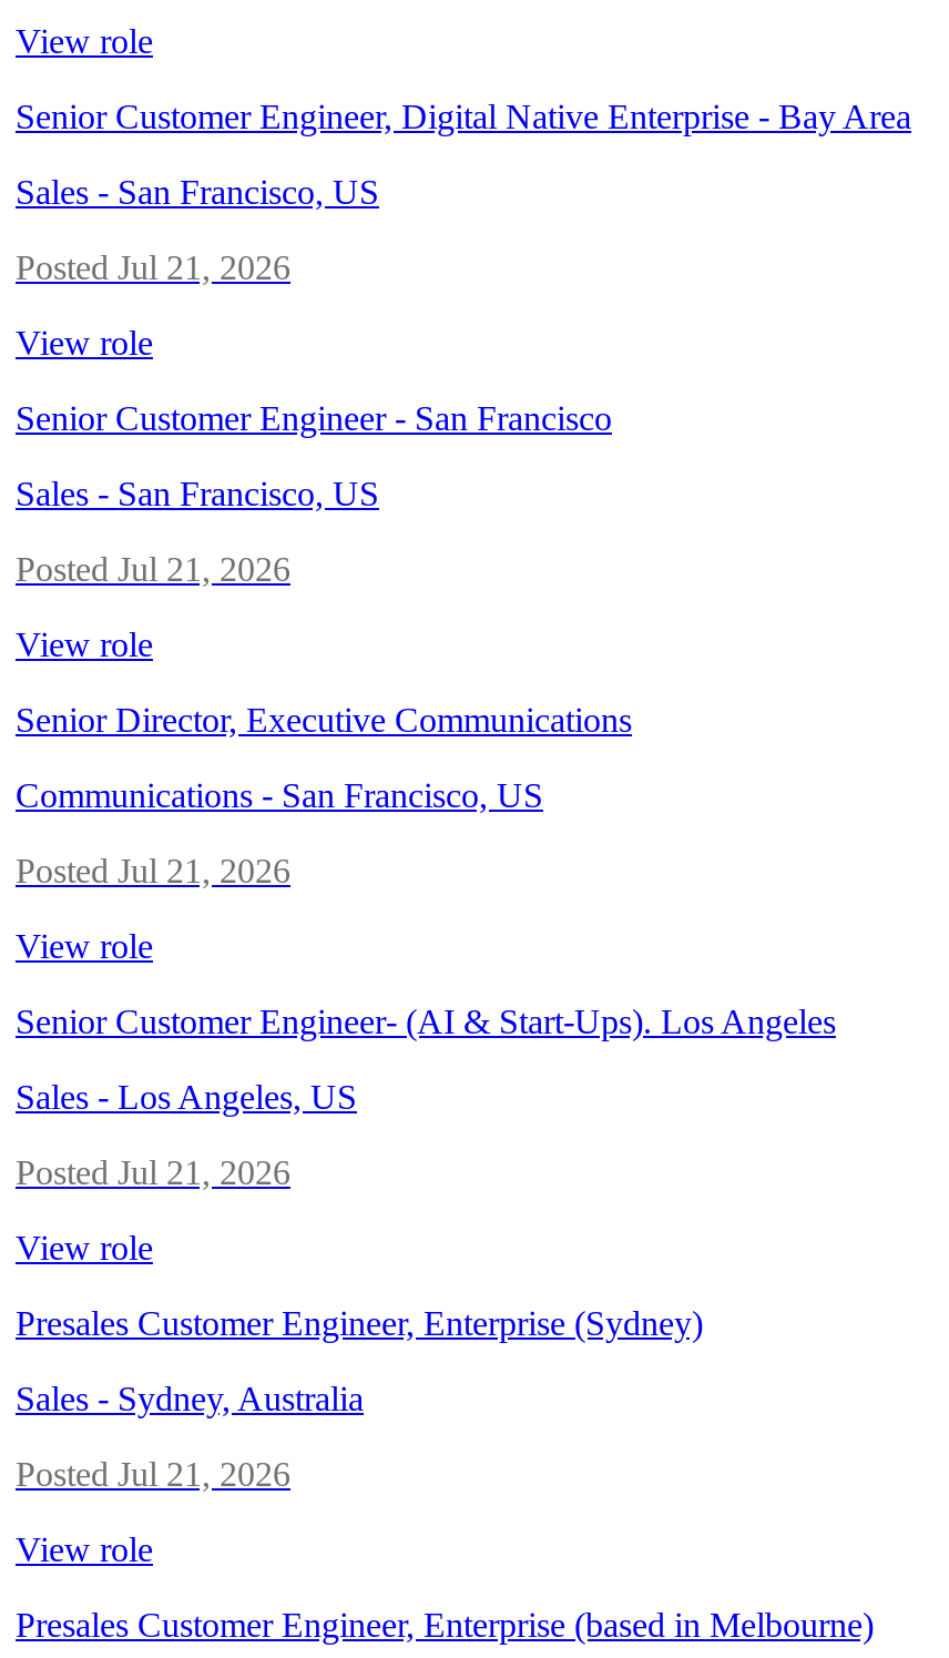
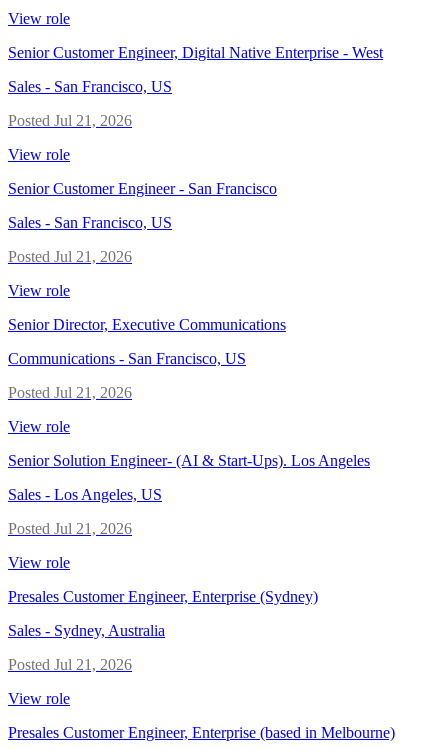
- Senior Customer Engineer, Digital Native Enterprise - Bay Area
+ Senior Customer Engineer, Digital Native Enterprise - West

- Senior Customer Engineer- (AI & Start-Ups). Los Angeles
+ Senior Solution Engineer- (AI & Start-Ups). Los Angeles
